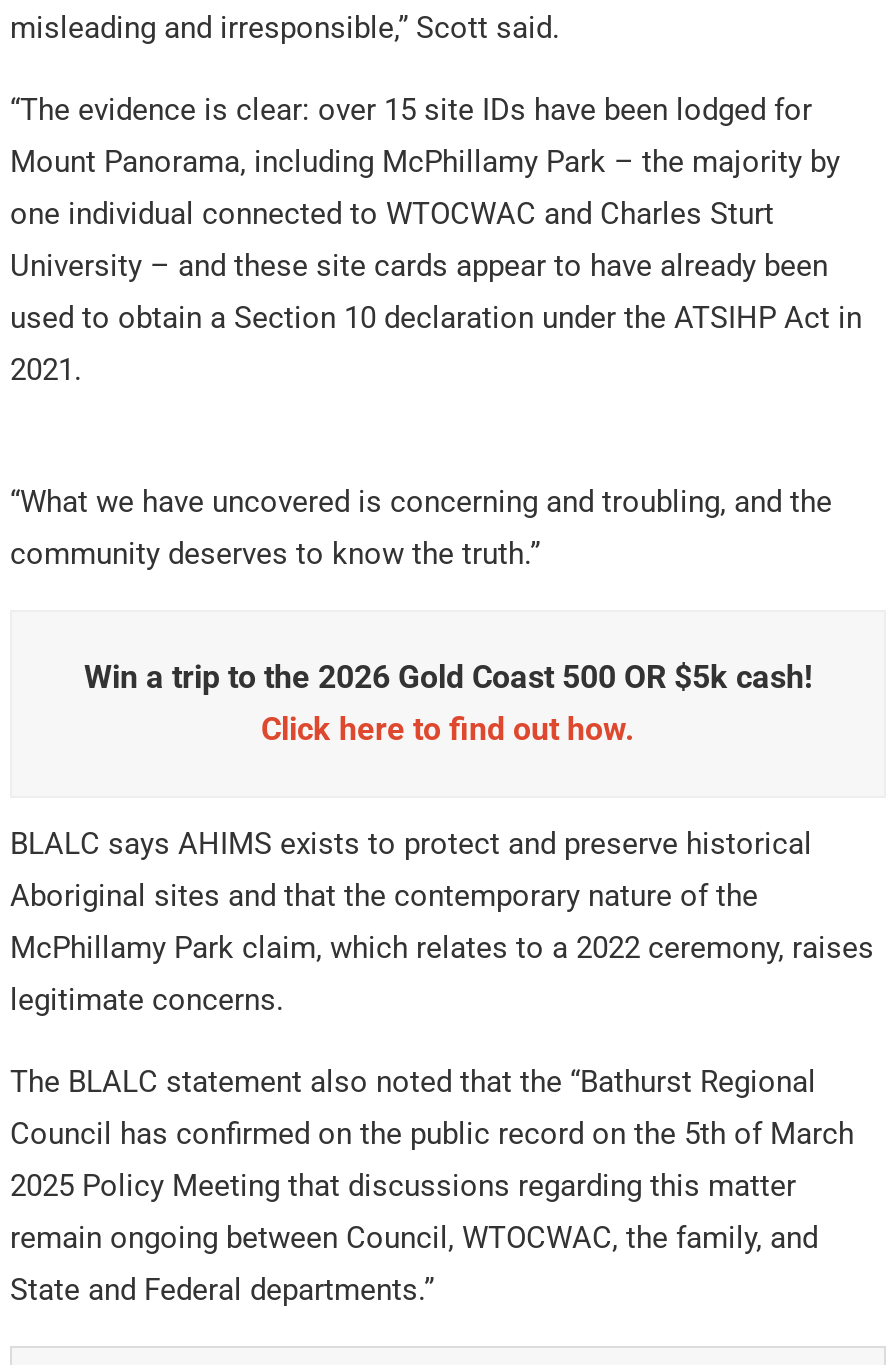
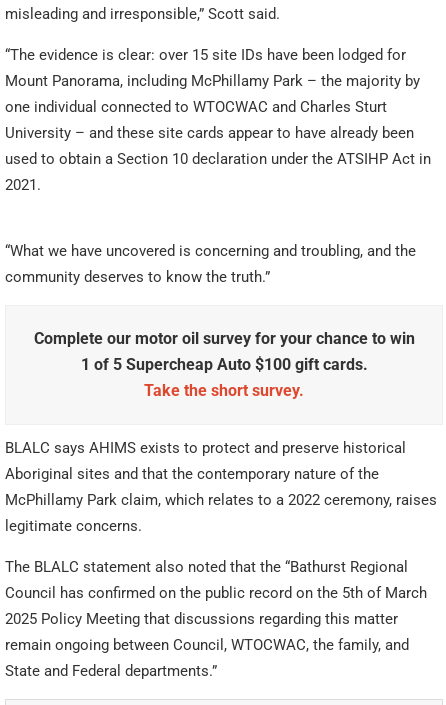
- Win a trip to the 2026 Gold Coast 500 OR $5k cash!
- Click here to find out how.
+ Complete our motor oil survey for your chance to win
+ 1 of 5 Supercheap Auto $100 gift cards.
+ Take the short survey.
